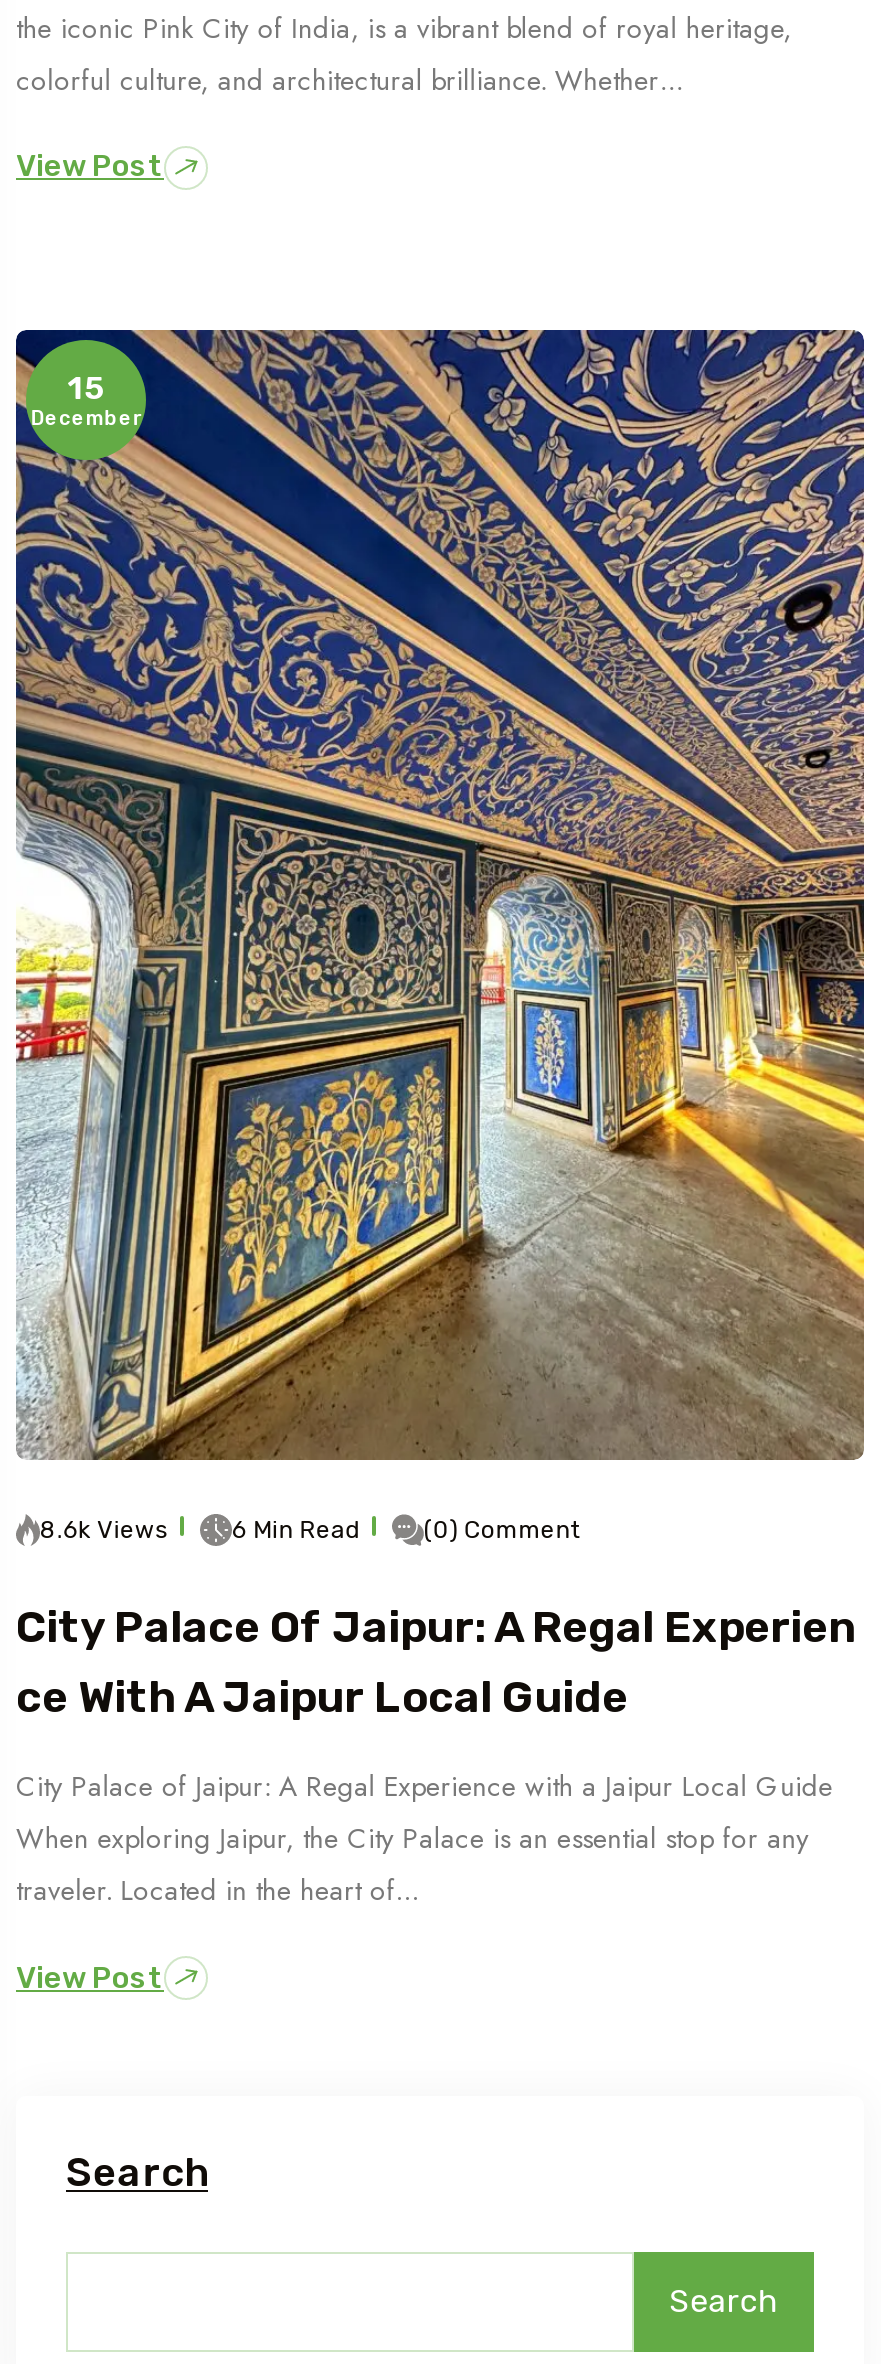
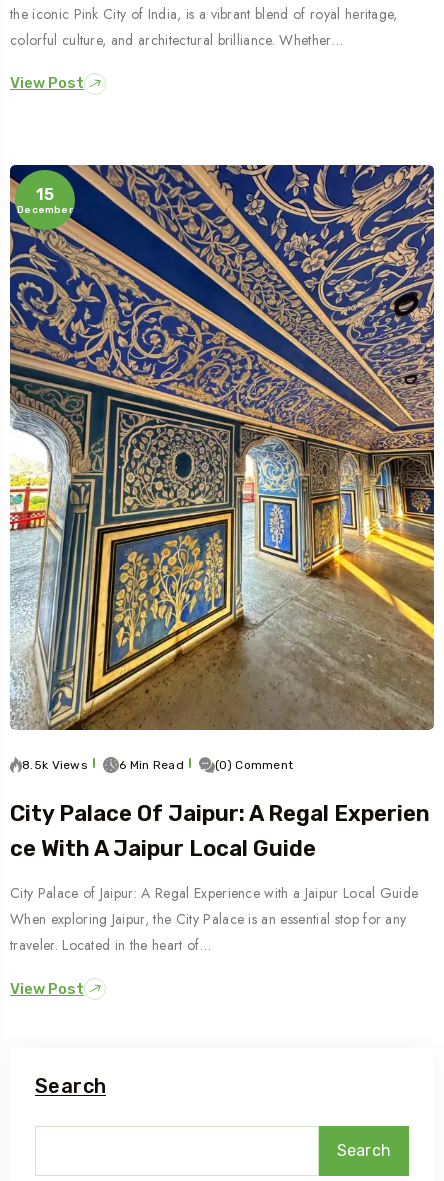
- 8.6k Views
+ 8.5k Views
